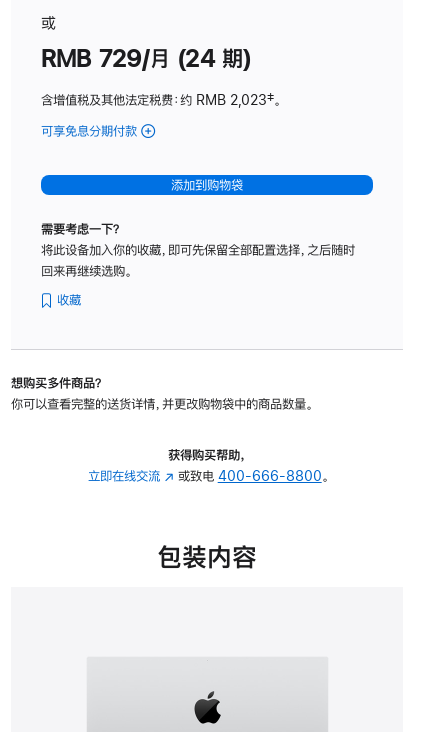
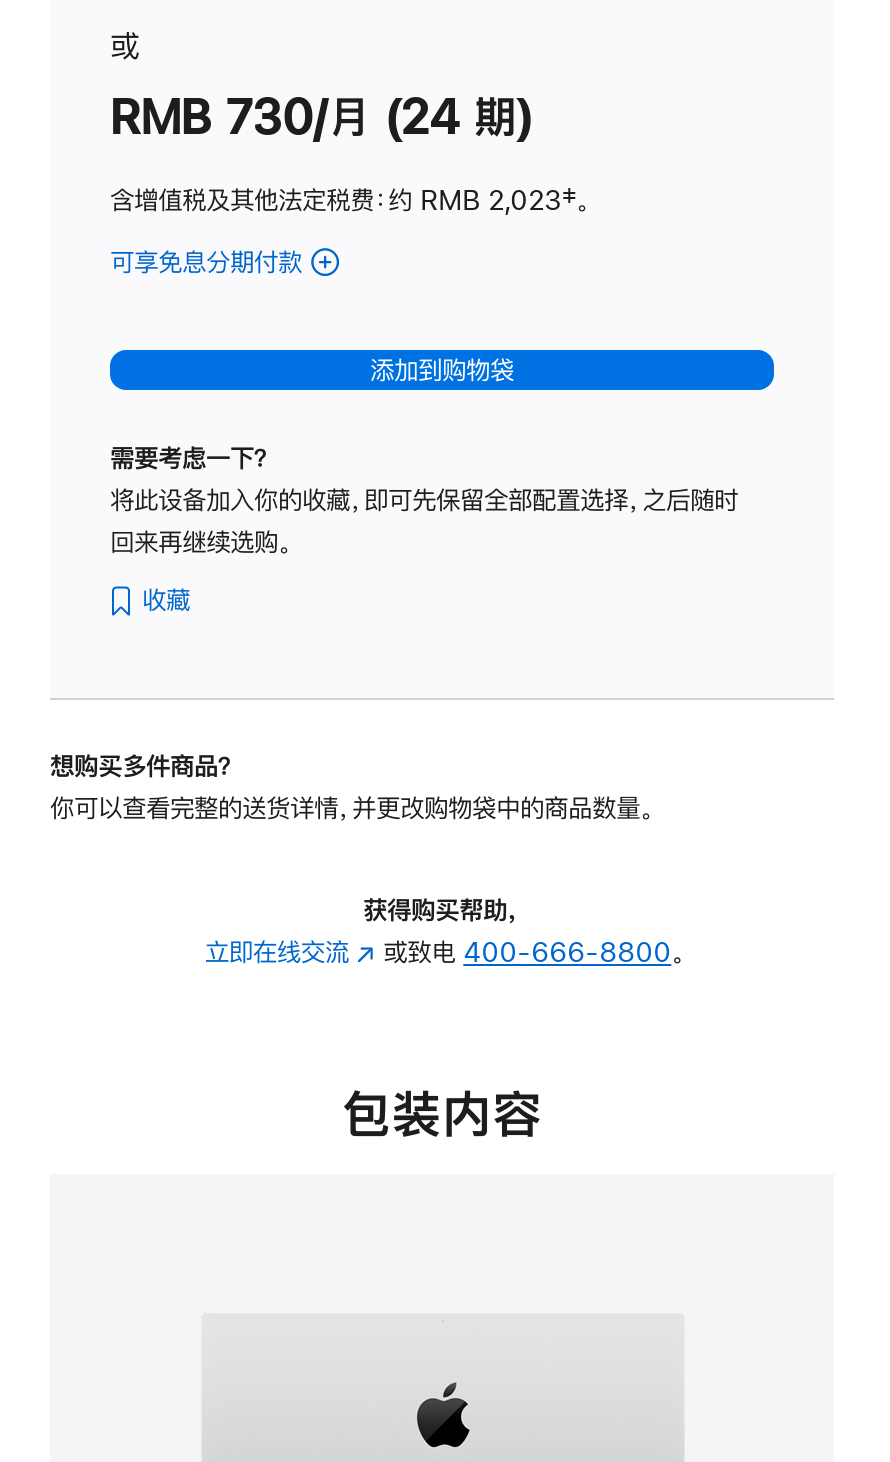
- RMB 729/月 (24 期)
+ RMB 730/月 (24 期)
